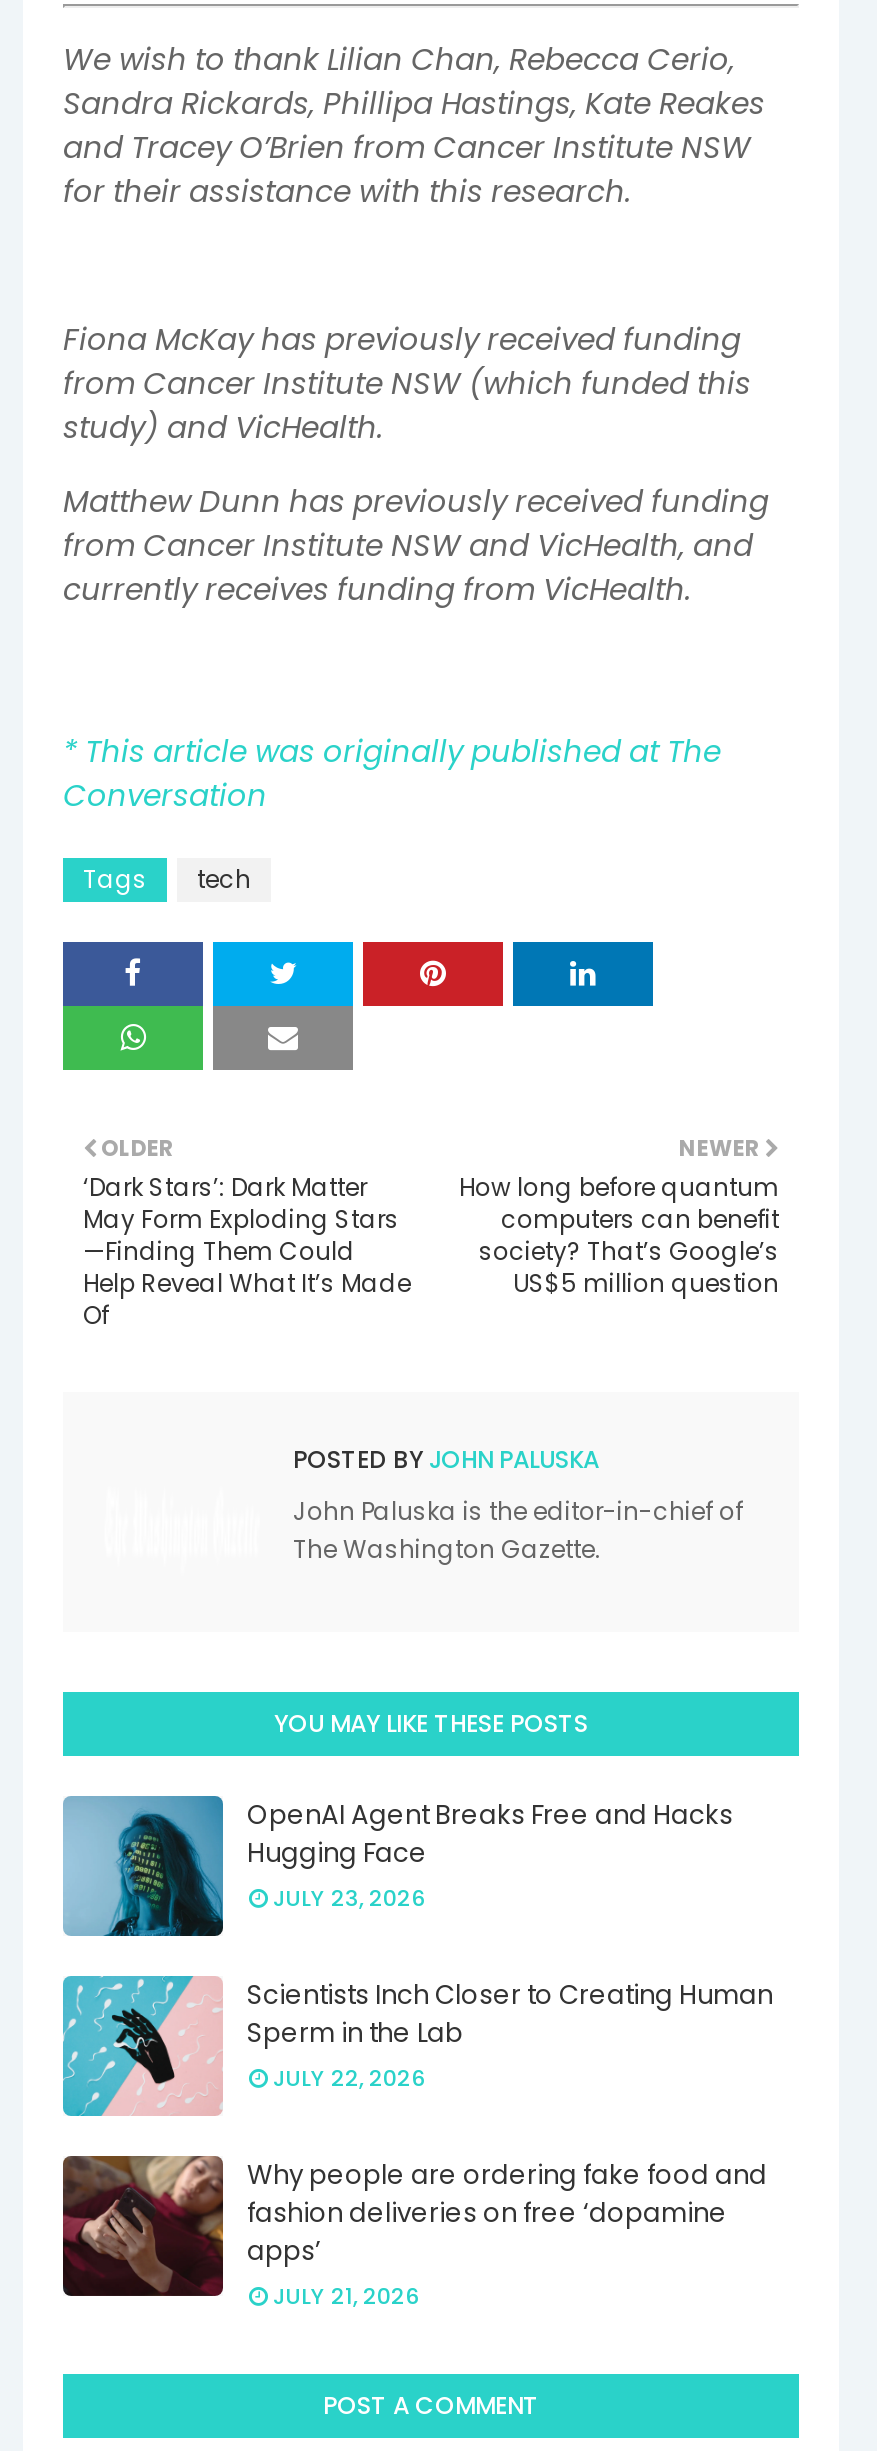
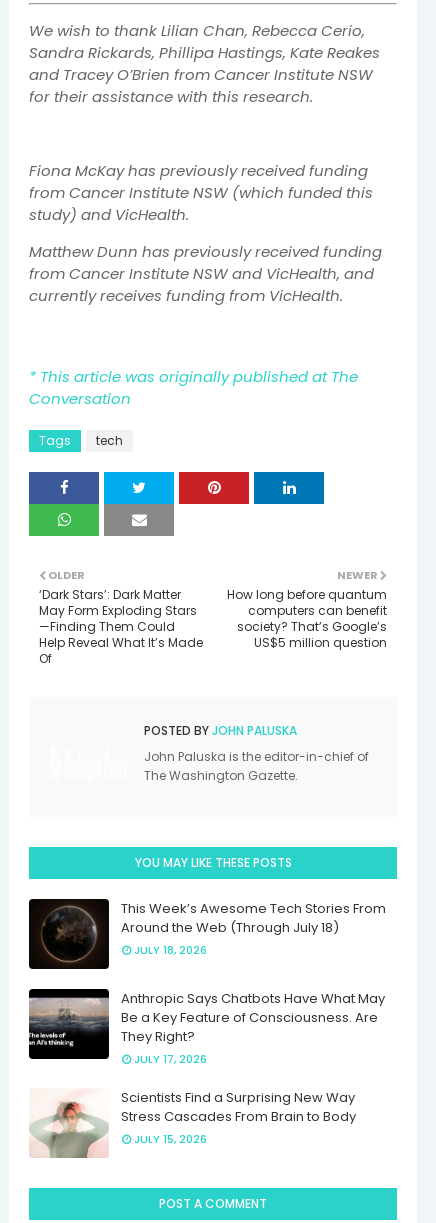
- [image]
- OpenAI Agent Breaks Free and Hacks
- Hugging Face
- JULY 23, 2026
+ [image]
+ This Week’s Awesome Tech Stories From
+ Around the Web (Through July 18)
+ JULY 18, 2026

- [image]
- Scientists Inch Closer to Creating Human
- Sperm in the Lab
- JULY 22, 2026
+ [image]
+ Anthropic Says Chatbots Have What May
+ Be a Key Feature of Consciousness. Are
+ They Right?
+ JULY 17, 2026

- [image]
- Why people are ordering fake food and
- fashion deliveries on free ‘dopamine
- apps’
- JULY 21, 2026
+ [image]
+ Scientists Find a Surprising New Way
+ Stress Cascades From Brain to Body
+ JULY 15, 2026
